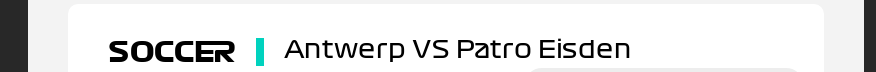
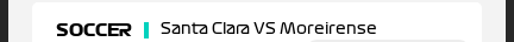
- Antwerp VS Patro Eisden
+ Santa Clara VS Moreirense
